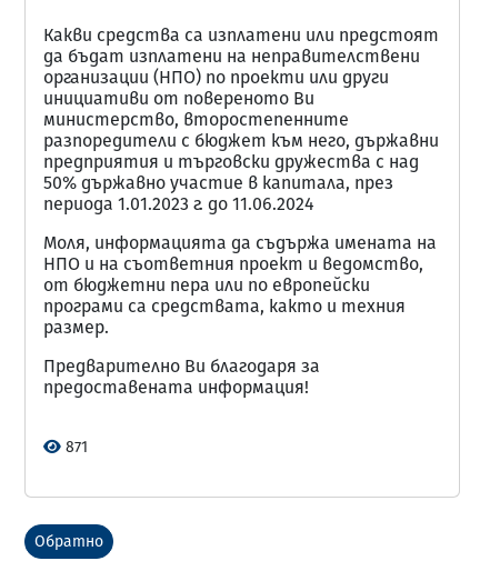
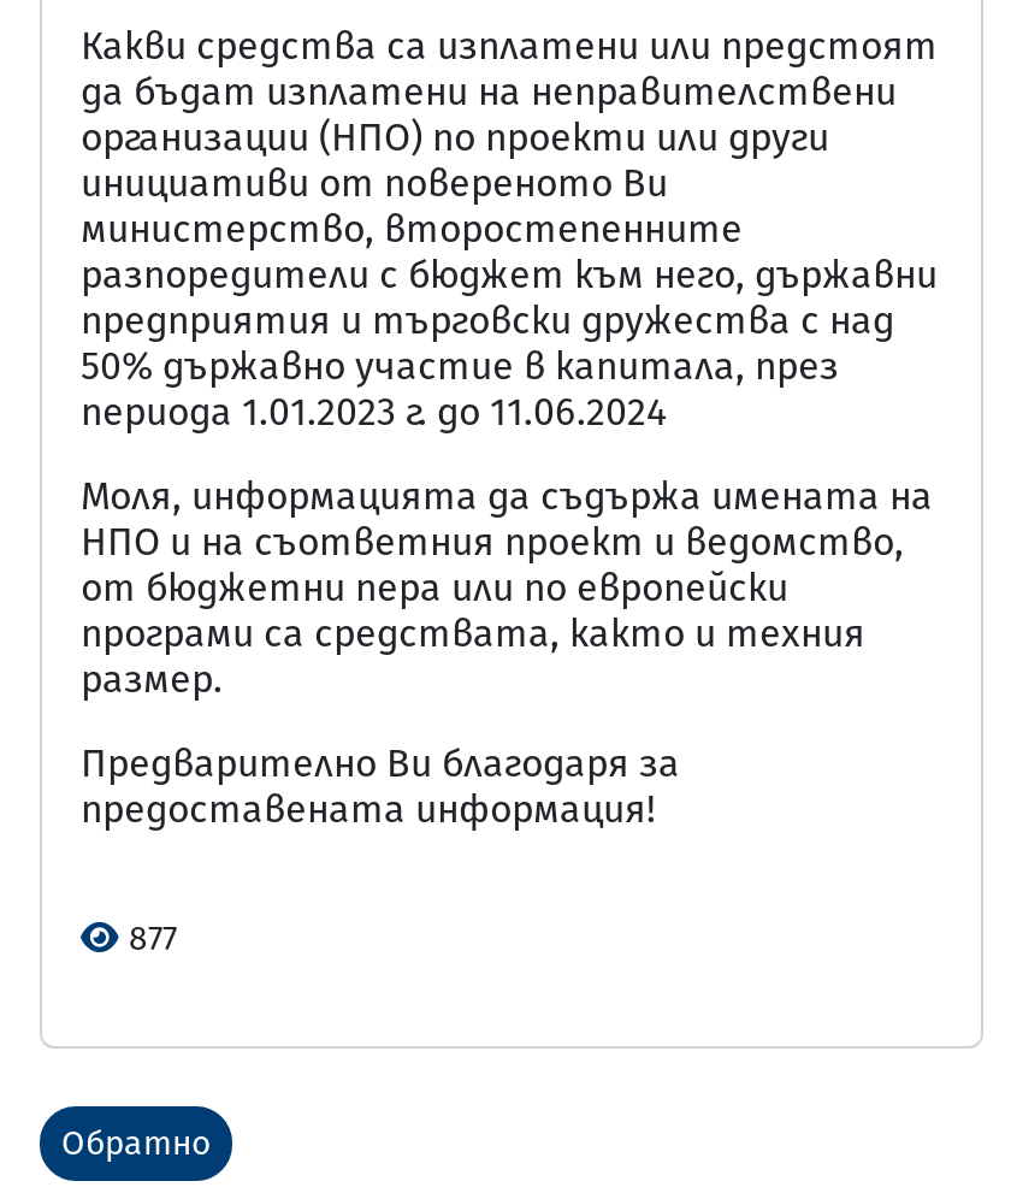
- 871
+ 877
